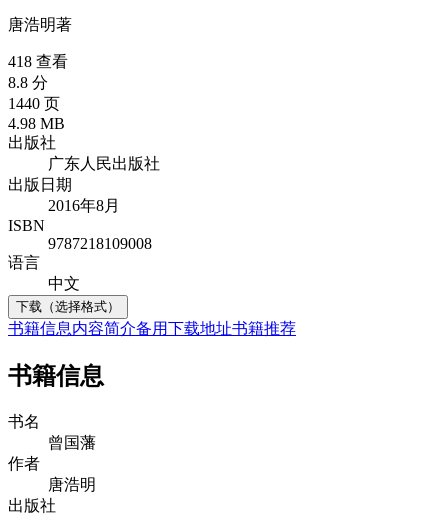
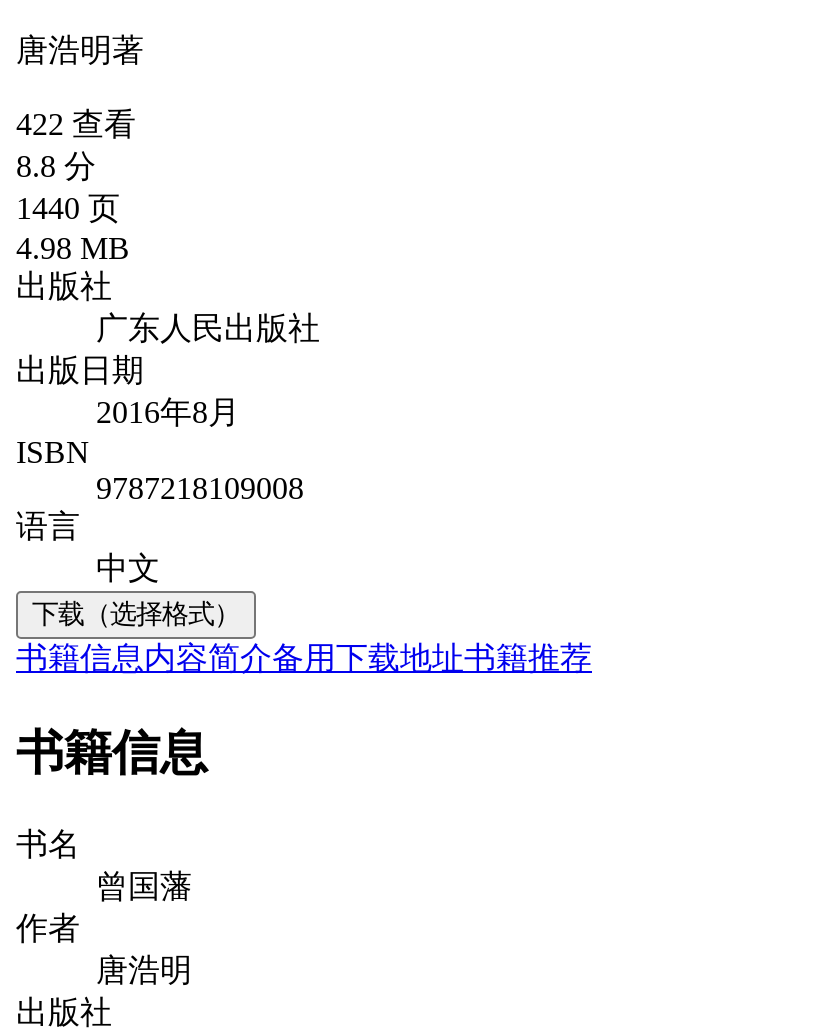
- 418 查看
+ 422 查看
